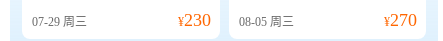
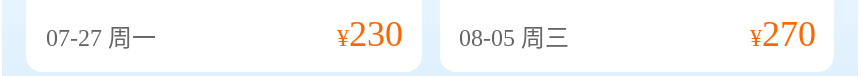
- 07-29周三
+ 07-27周一
